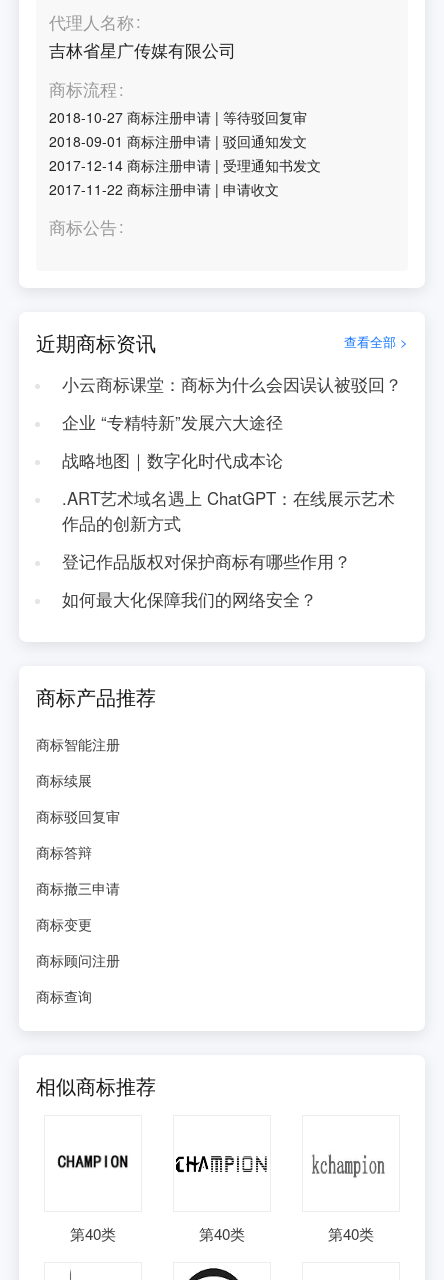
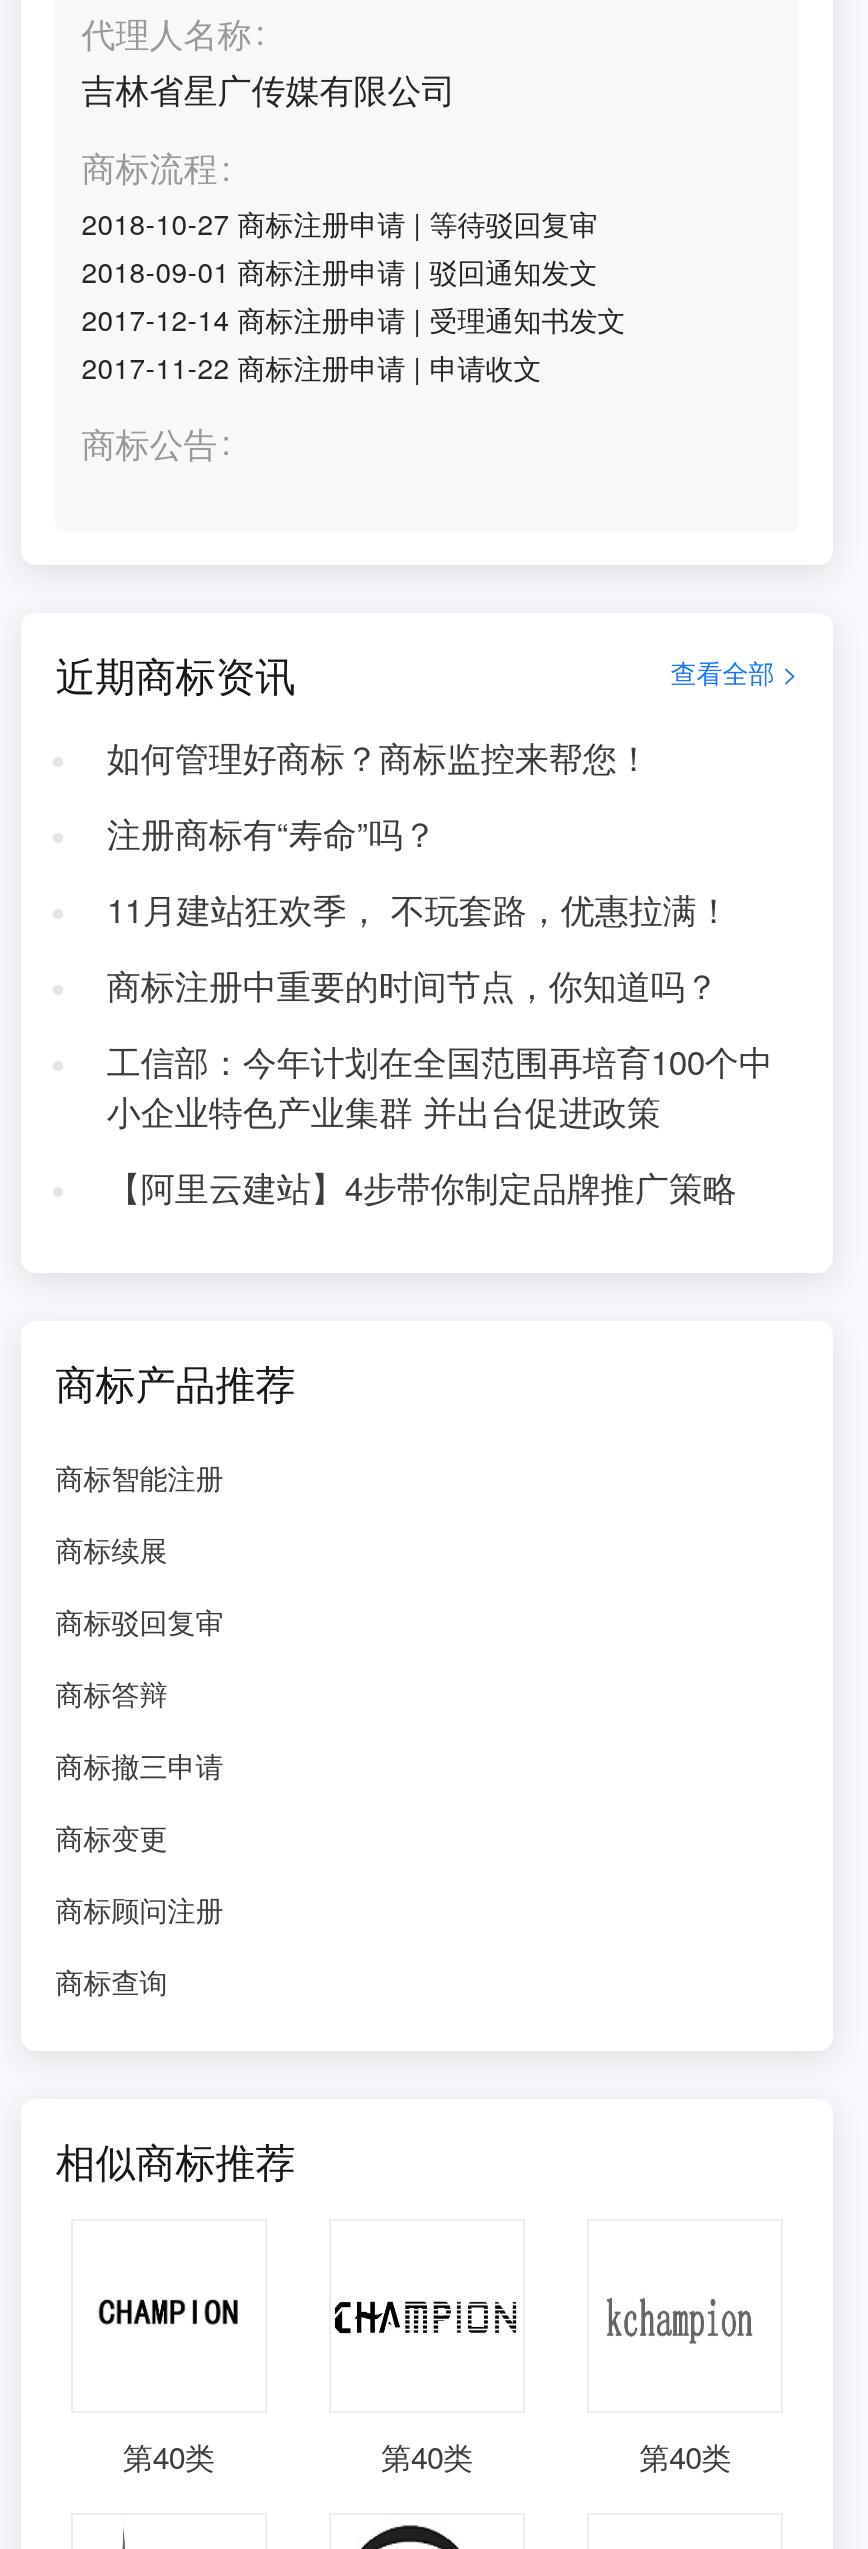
- 小云商标课堂：商标为什么会因误认被驳回？
+ 如何管理好商标？商标监控来帮您！

- 企业 “专精特新”发展六大途径
+ 注册商标有“寿命”吗？

- 战略地图｜数字化时代成本论
+ 11月建站狂欢季， 不玩套路，优惠拉满！

- .ART艺术域名遇上 ChatGPT：在线展示艺术
- 作品的创新方式
+ 商标注册中重要的时间节点，你知道吗？

- 登记作品版权对保护商标有哪些作用？
+ 工信部：今年计划在全国范围再培育100个中
+ 小企业特色产业集群 并出台促进政策

- 如何最大化保障我们的网络安全？
+ 【阿里云建站】4步带你制定品牌推广策略
